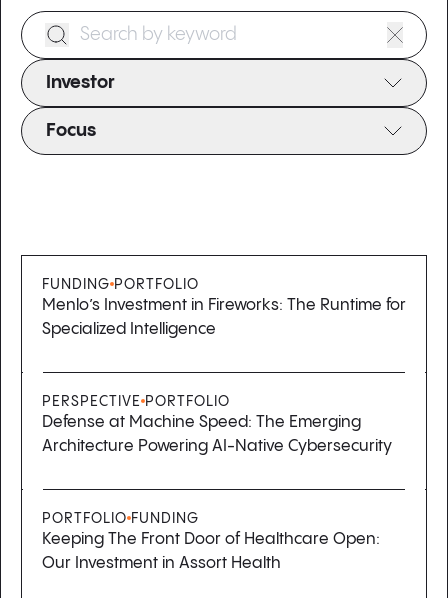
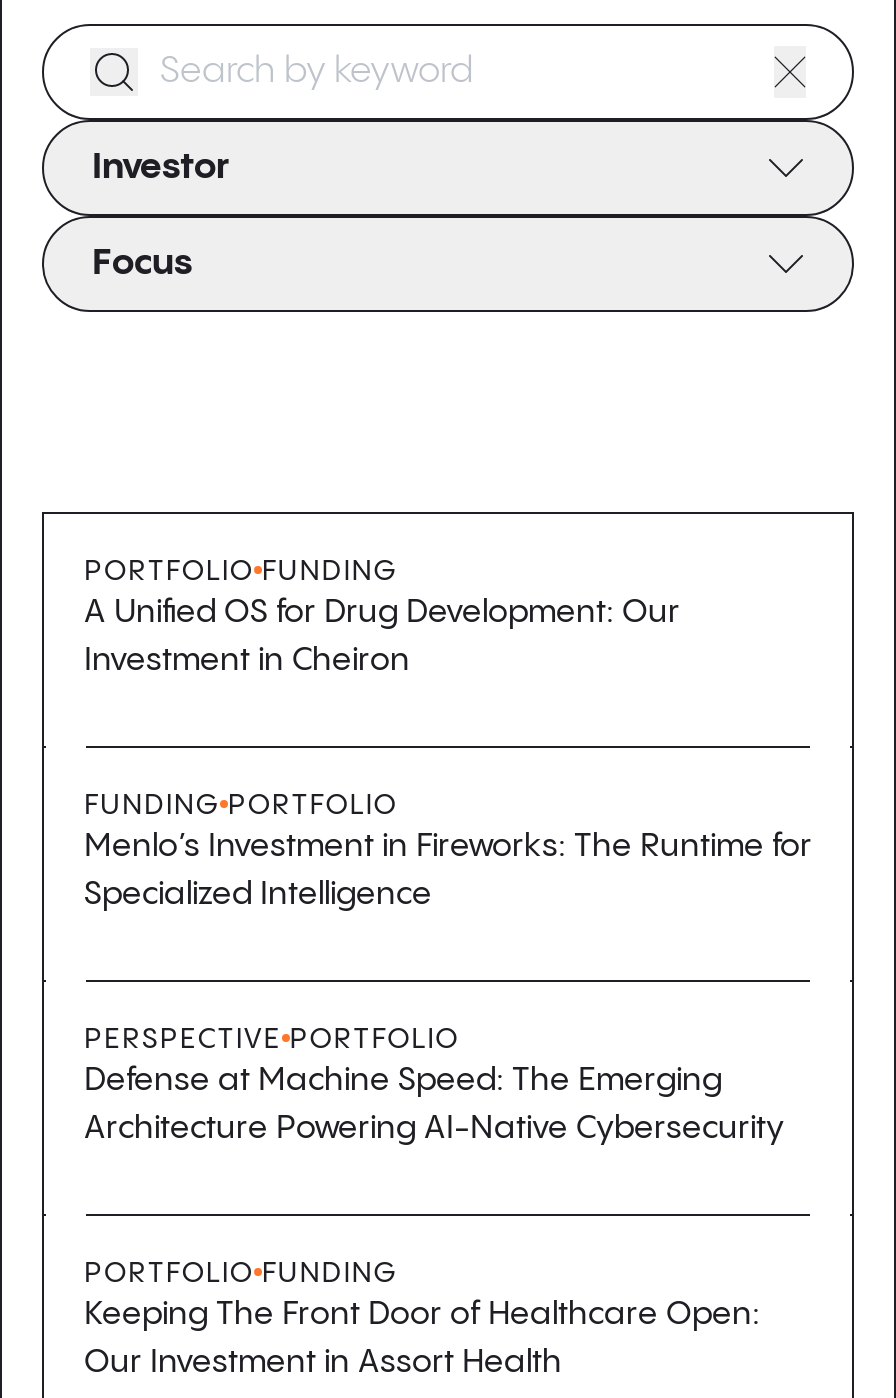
+ PORTFOLIO FUNDING
+ A Unified OS for Drug Development: Our
+ Investment in Cheiron
